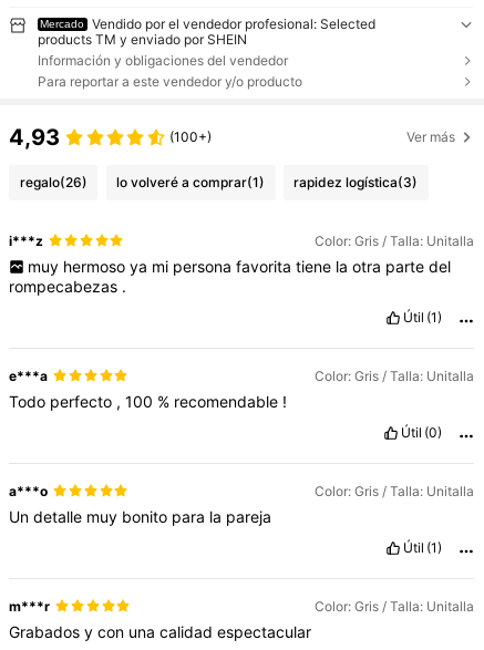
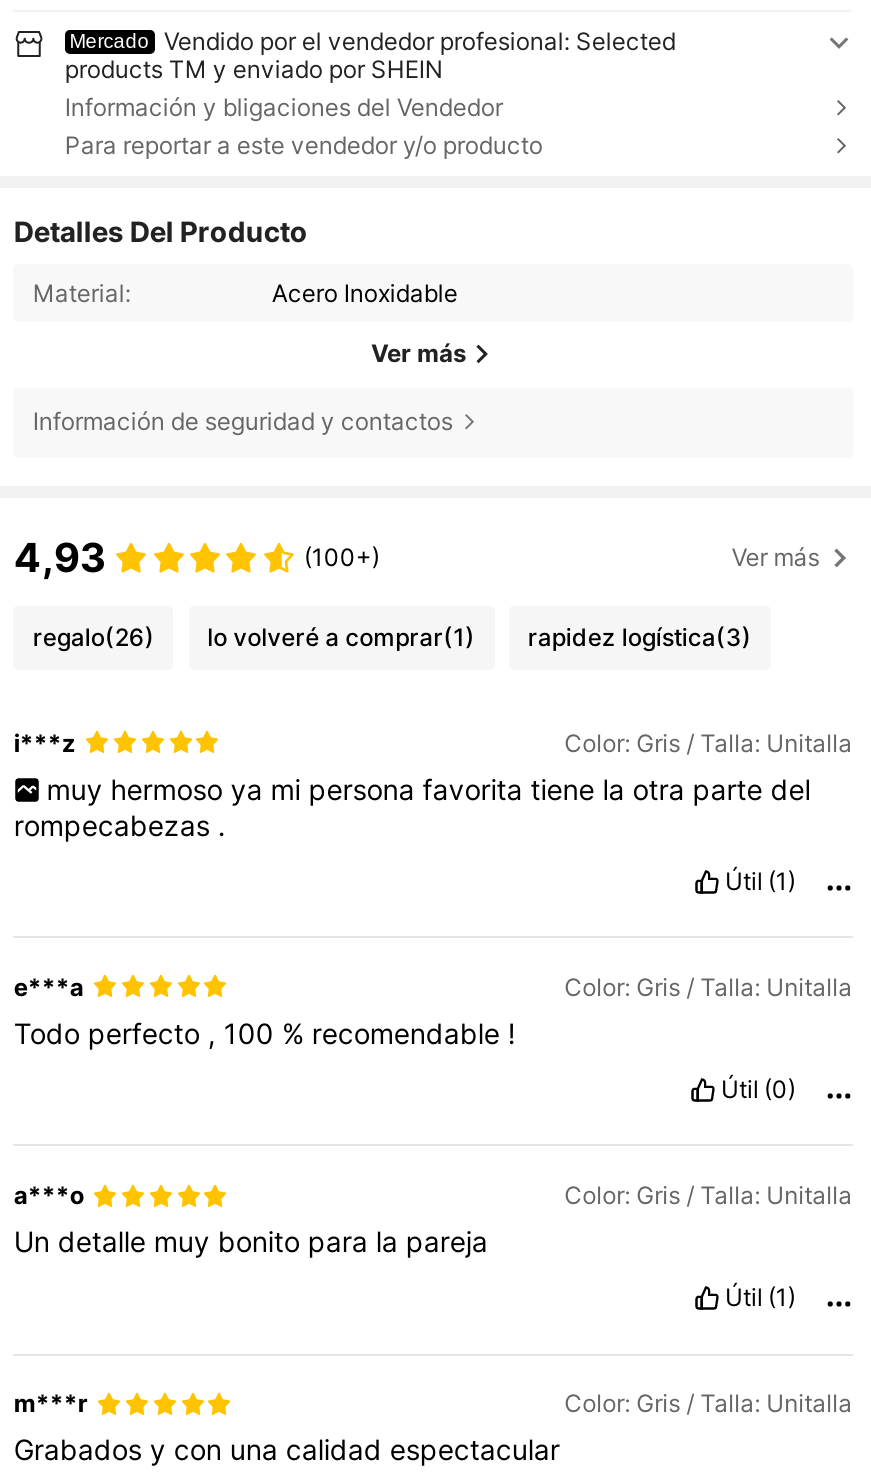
- Información y obligaciones del vendedor
+ Información y bligaciones del Vendedor

+ Detalles Del Producto
+ Material:
+ Acero Inoxidable
+ Ver más
+ Información de seguridad y contactos
